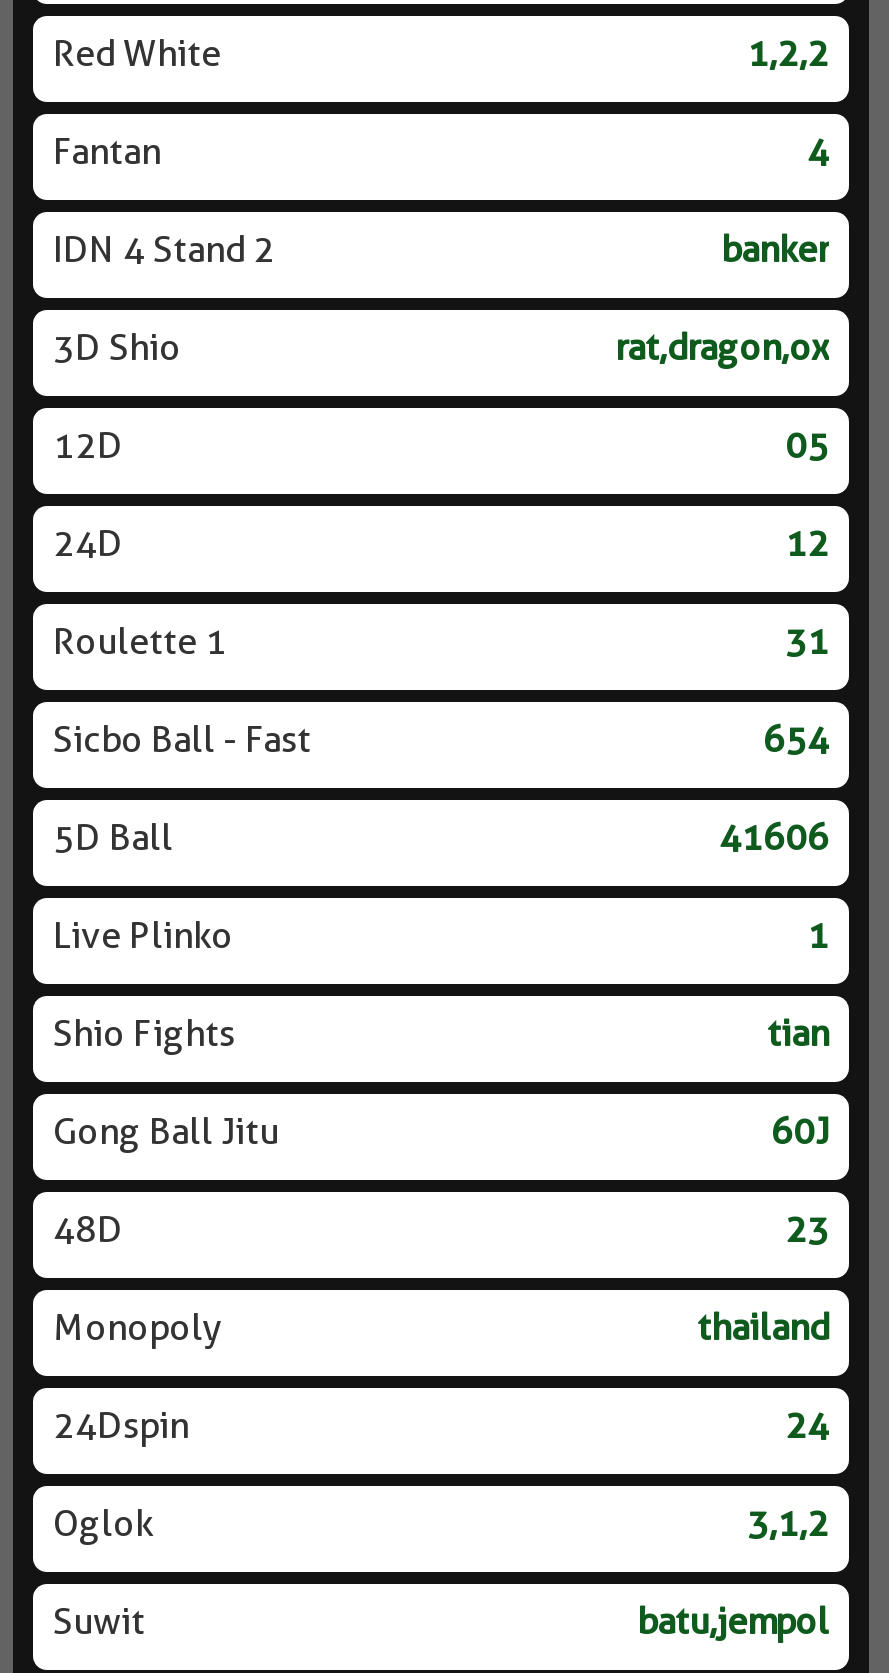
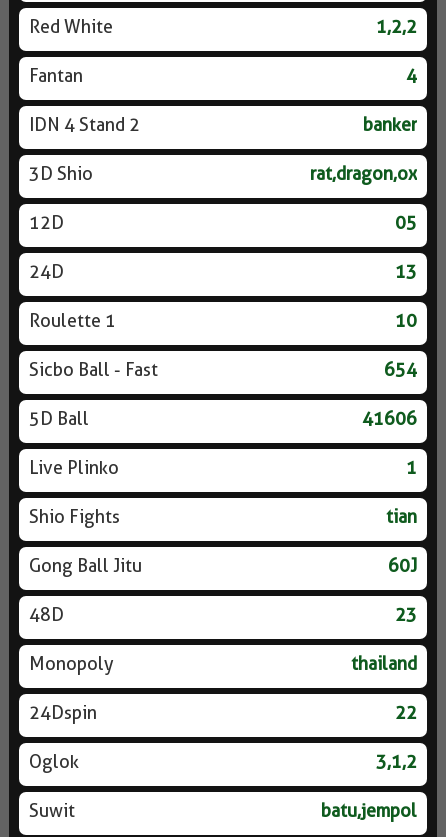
- 12
+ 13

- 31
+ 10

- 24
+ 22
